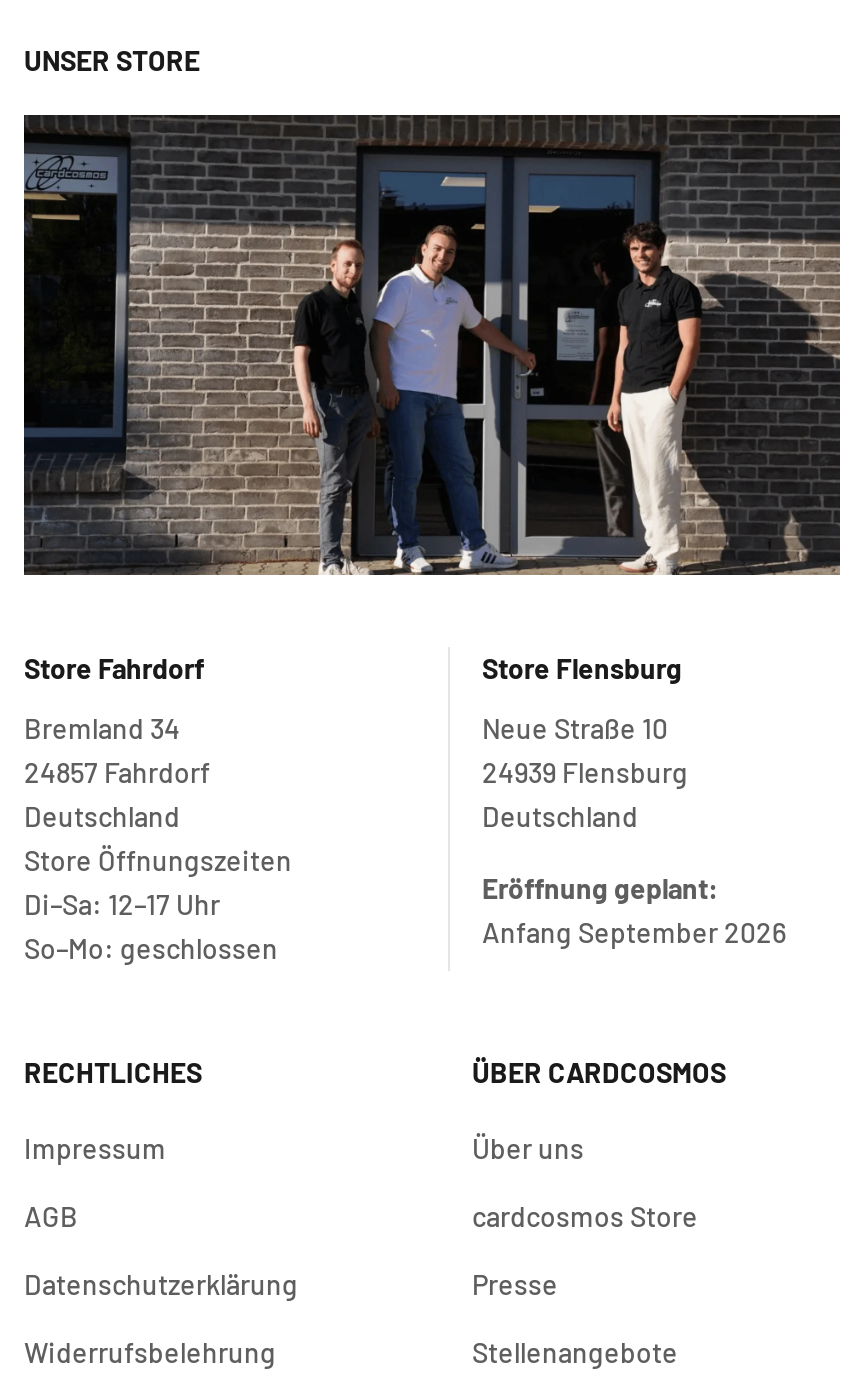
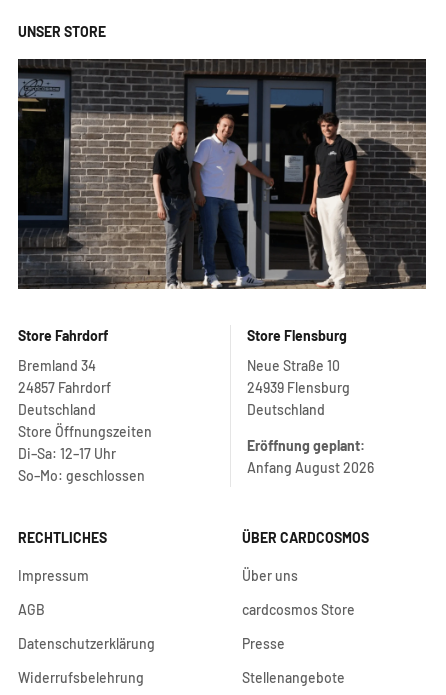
- Anfang September 2026
+ Anfang August 2026
